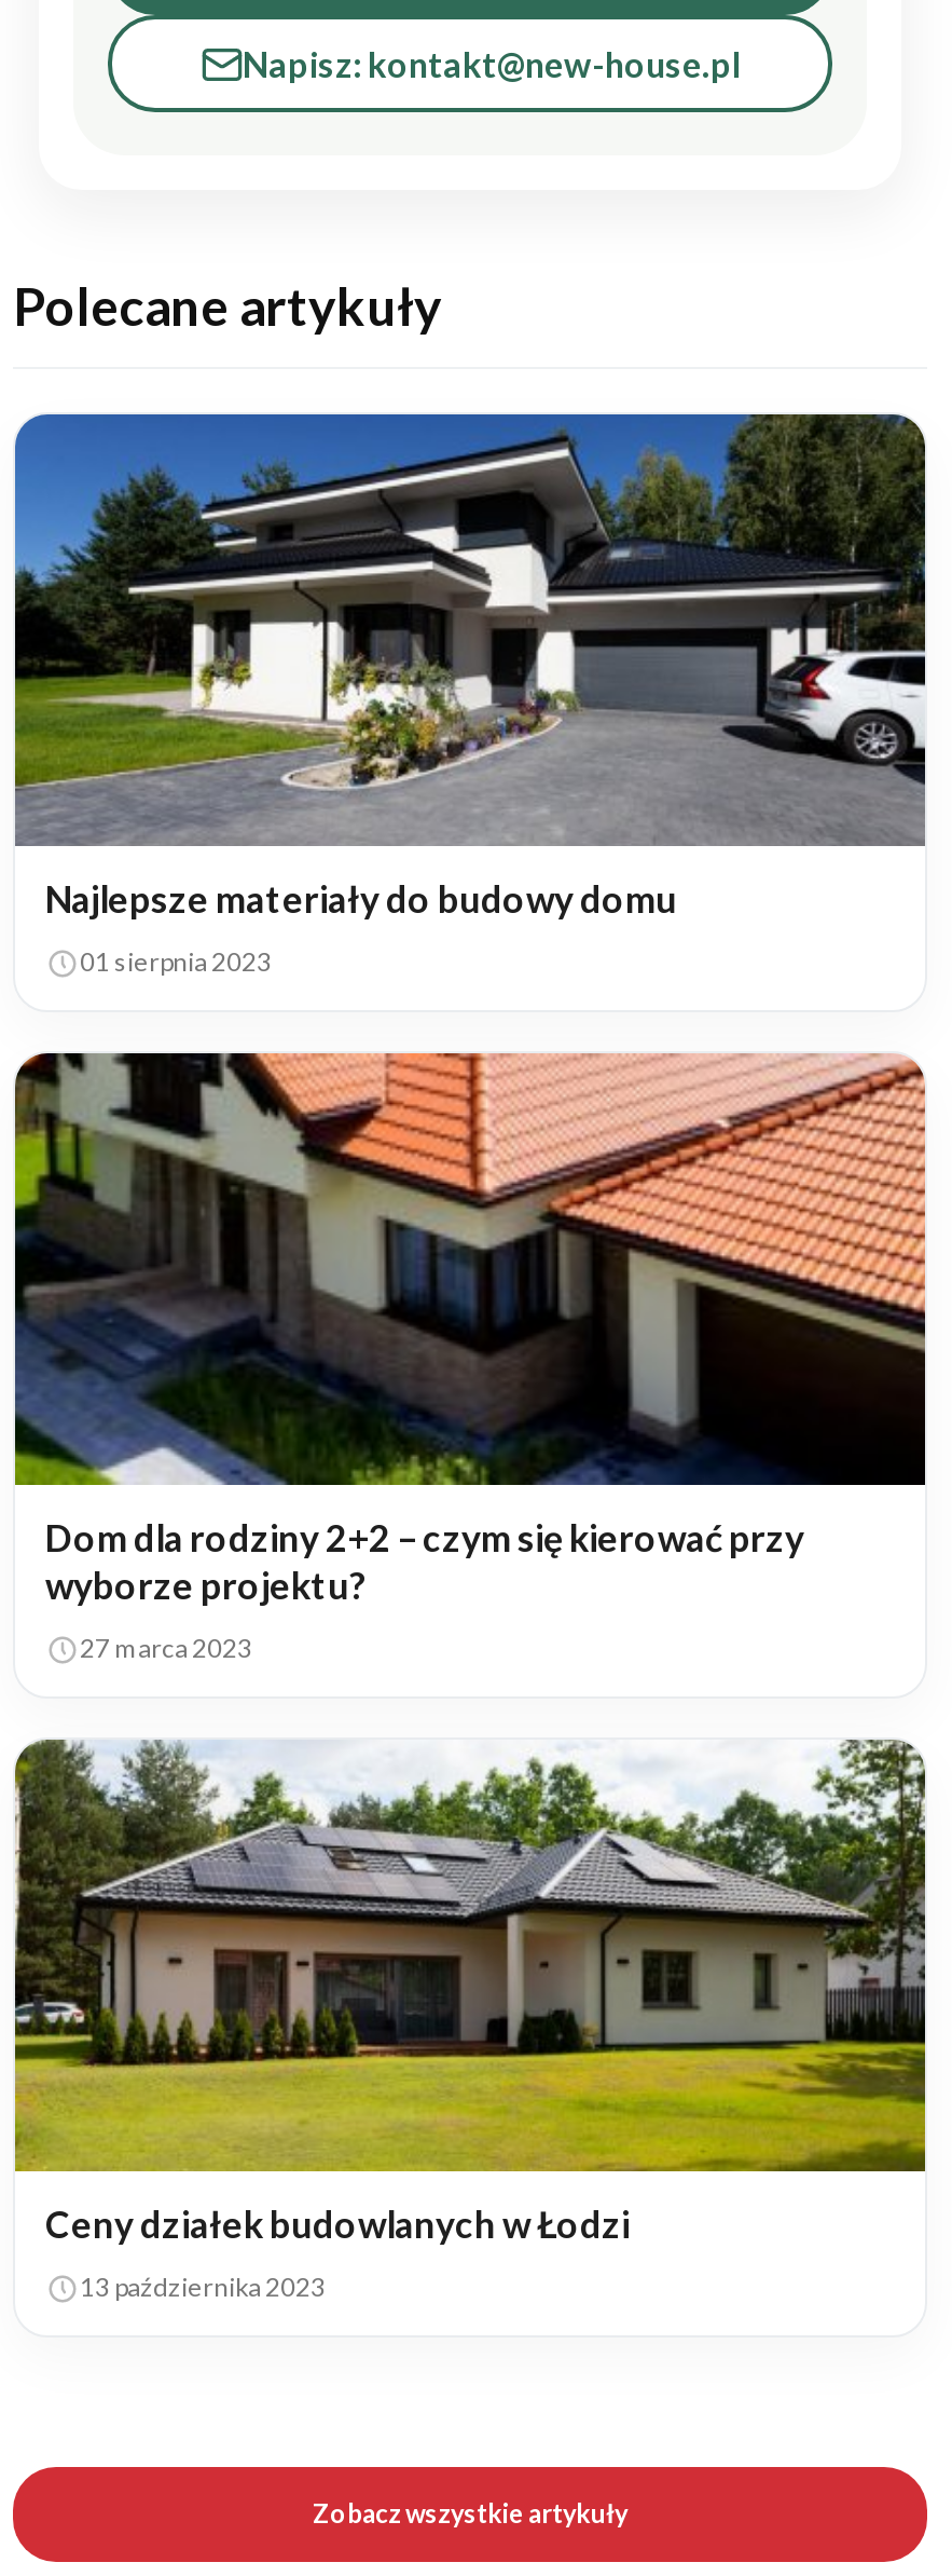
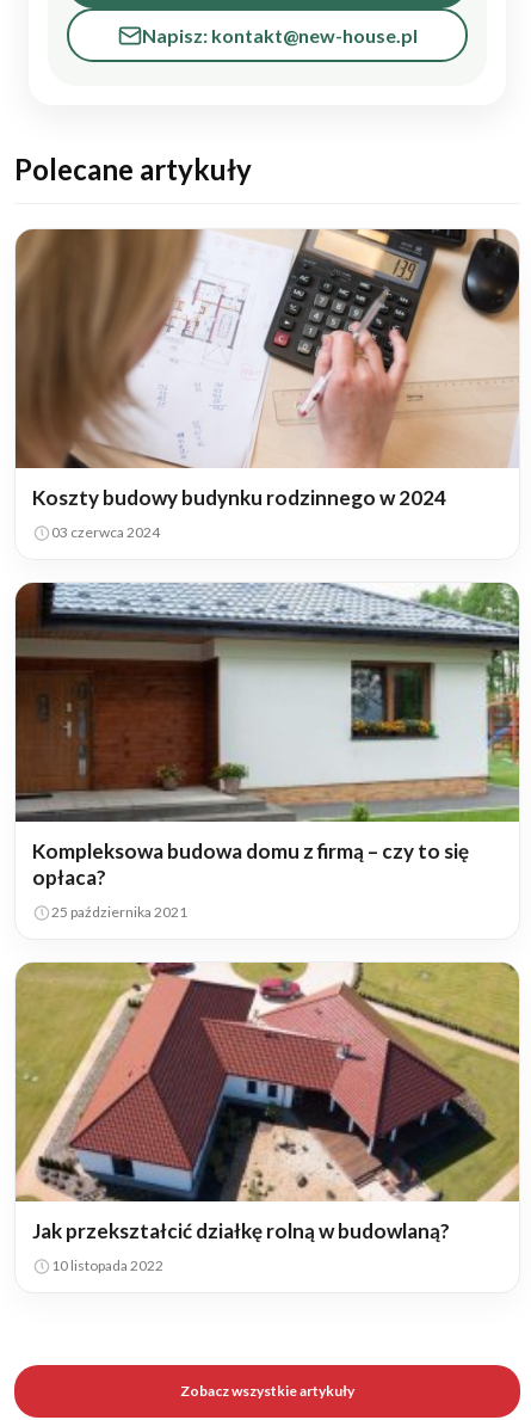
- [image]
- Najlepsze materiały do budowy domu
+ [image]
+ Koszty budowy budynku rodzinnego w 2024

- 01 sierpnia 2023
+ 03 czerwca 2024

- [image]
- Dom dla rodziny 2+2 – czym się kierować przy
- wyborze projektu?
+ [image]
+ Kompleksowa budowa domu z firmą – czy to się
+ opłaca?

- 27 marca 2023
+ 25 października 2021

- [image]
- Ceny działek budowlanych w Łodzi
+ [image]
+ Jak przekształcić działkę rolną w budowlaną?

- 13 października 2023
+ 10 listopada 2022
